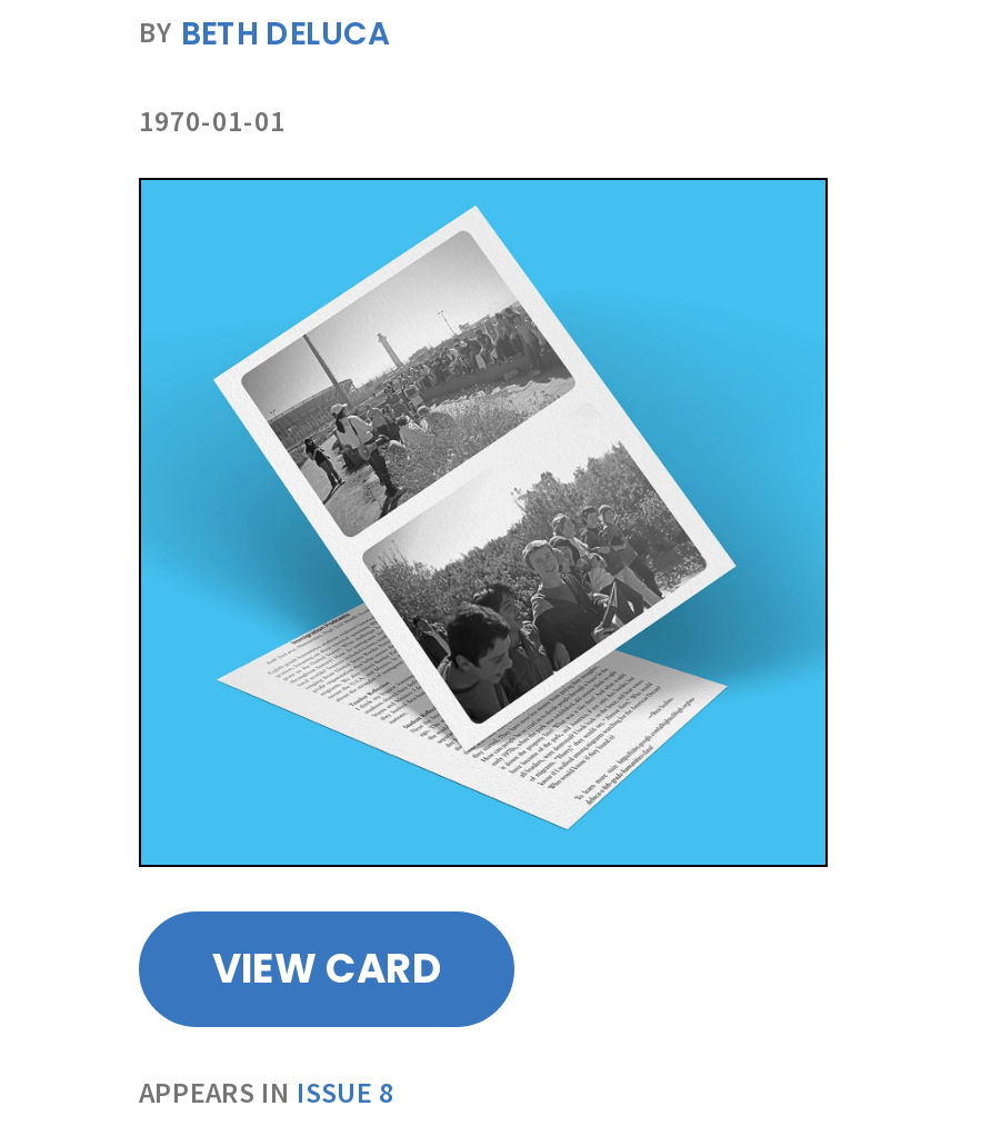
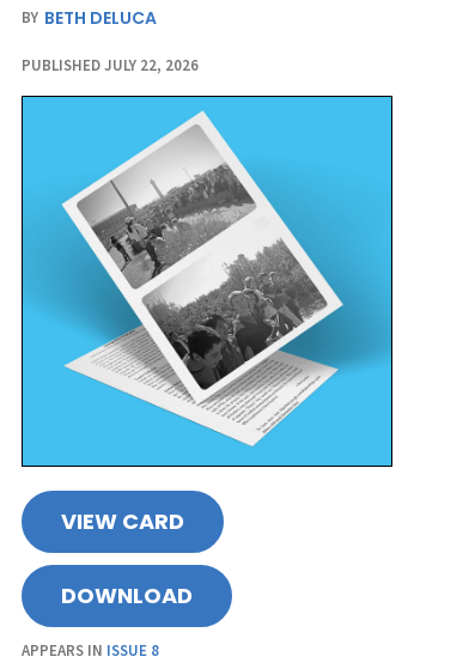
- 1970-01-01
+ PUBLISHED JULY 22, 2026

+ DOWNLOAD
